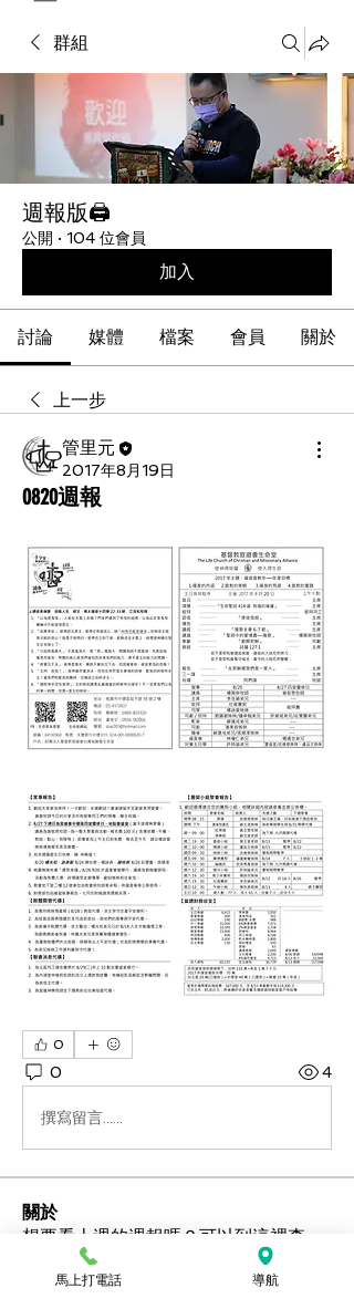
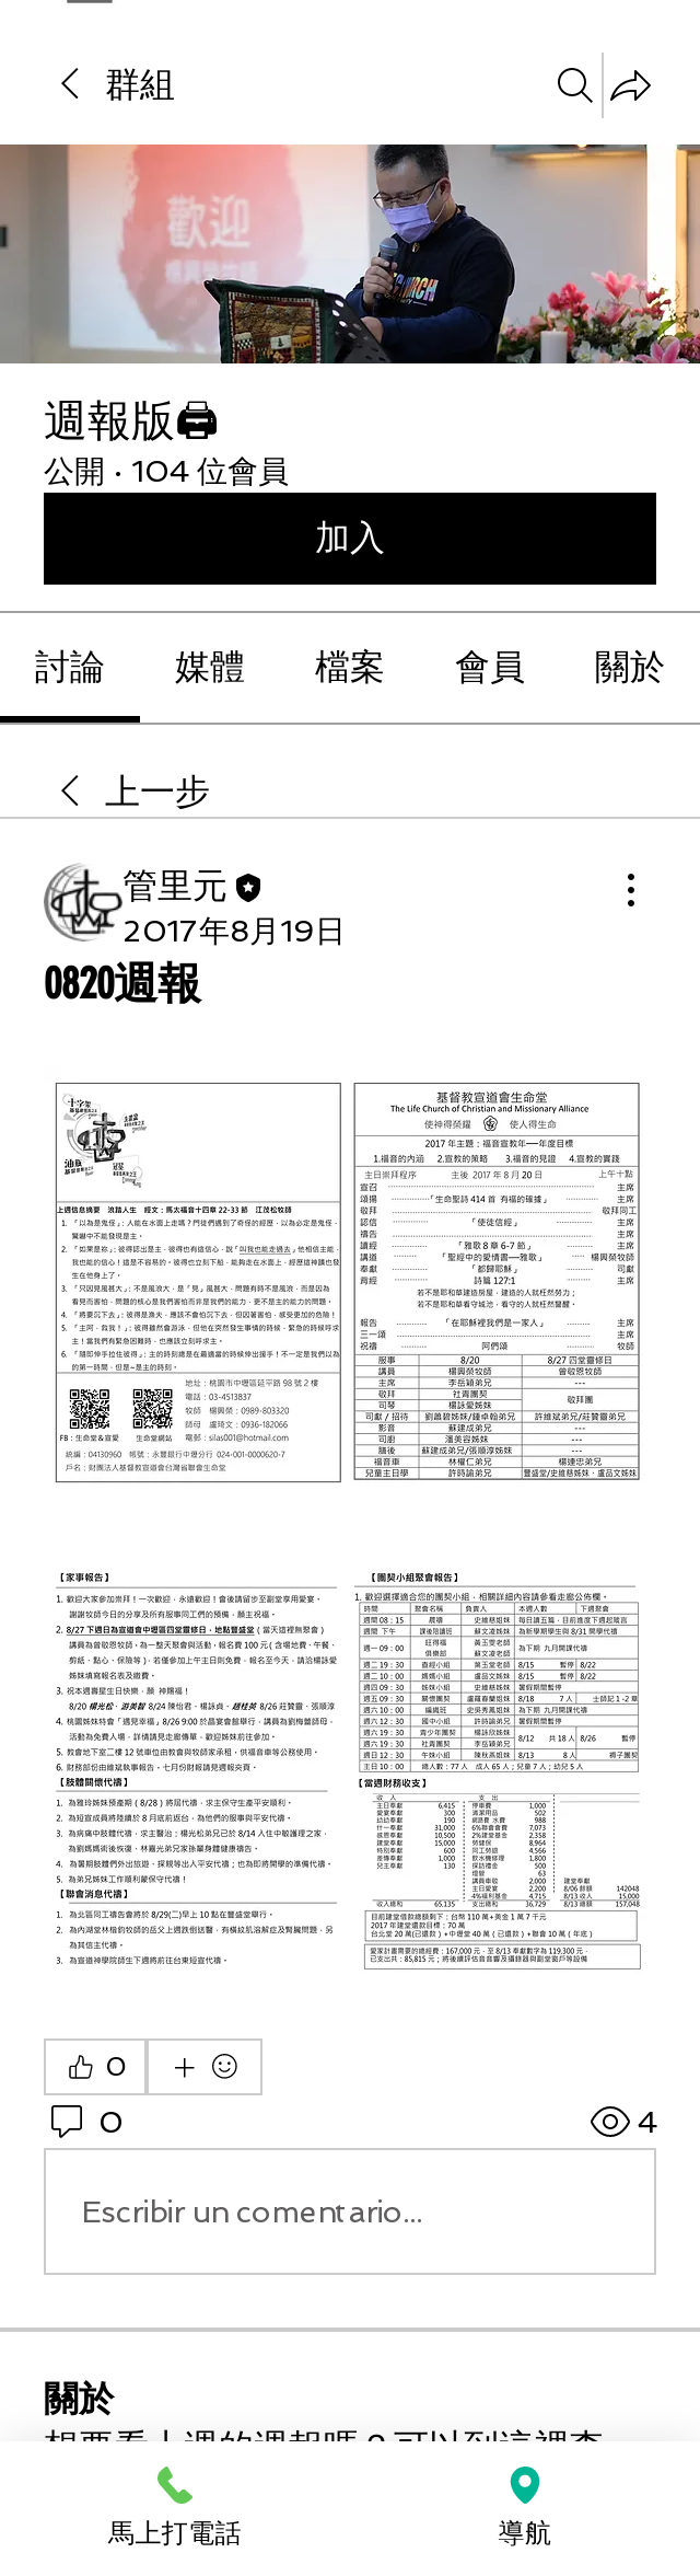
- 撰寫留言......
+ Escribir un comentario...
